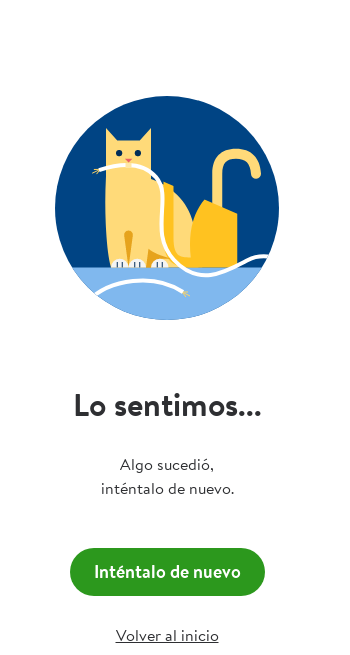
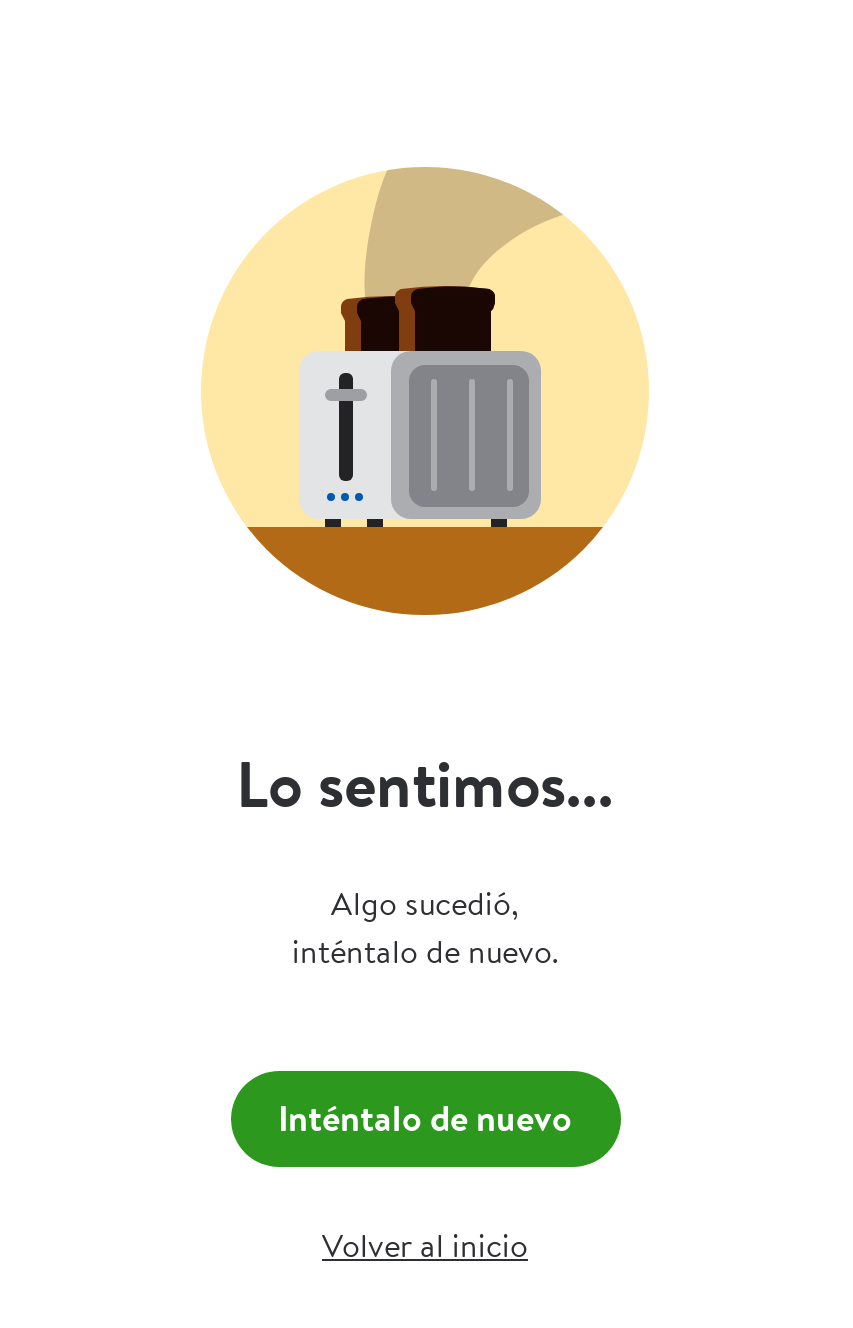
- [image]
+ [image]
